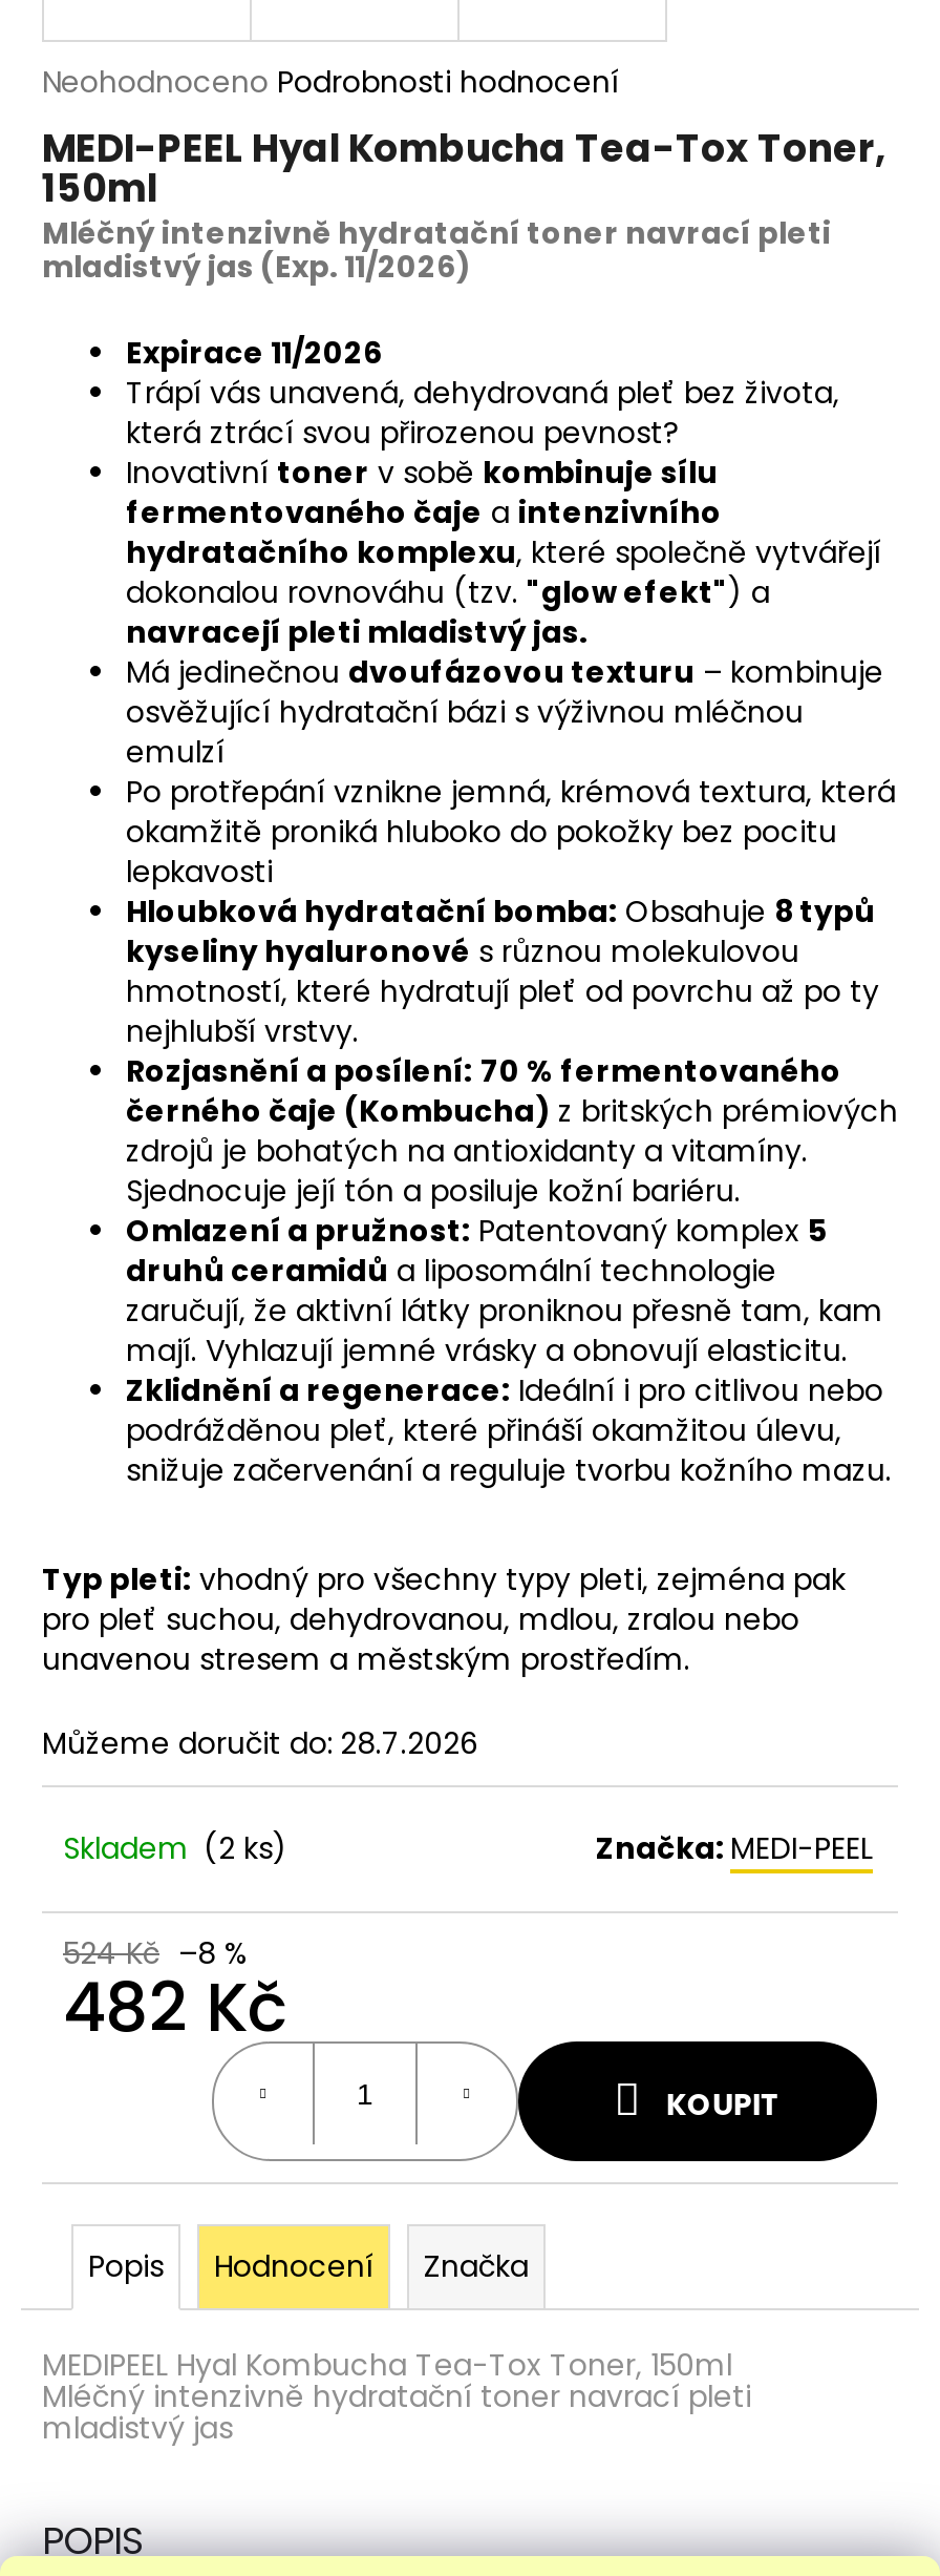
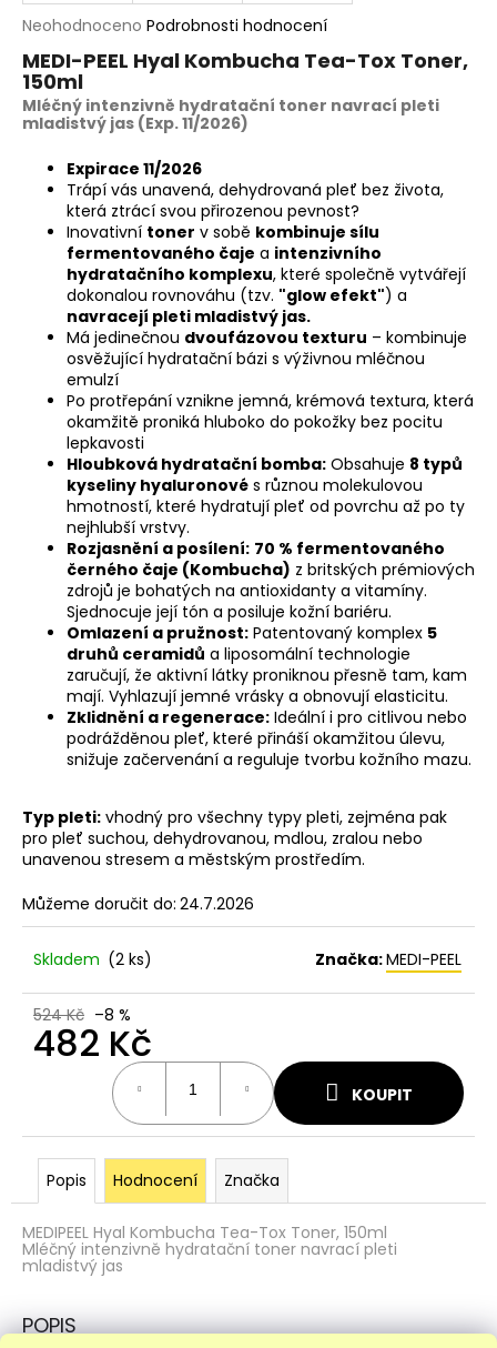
- Můžeme doručit do: 28.7.2026
+ Můžeme doručit do: 24.7.2026
